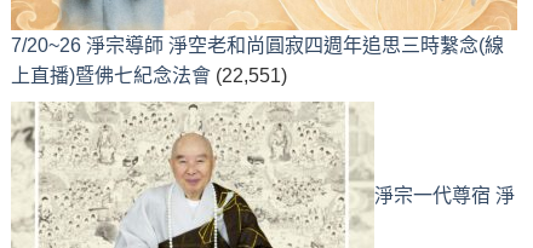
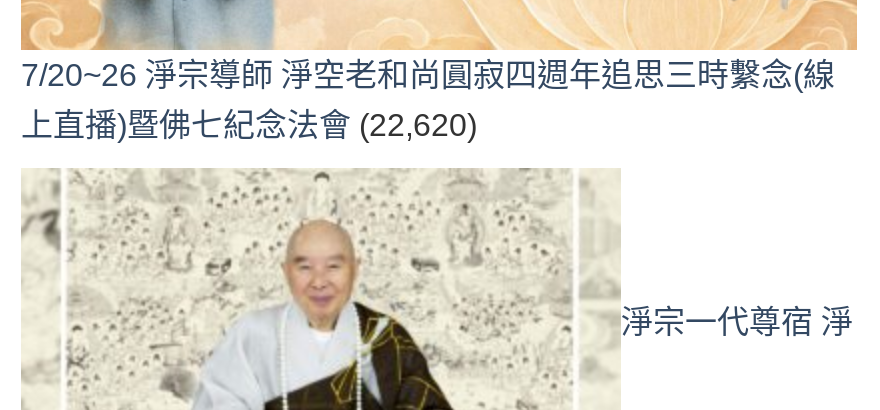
- 上直播)暨佛七紀念法會 (22,551)
+ 上直播)暨佛七紀念法會 (22,620)
